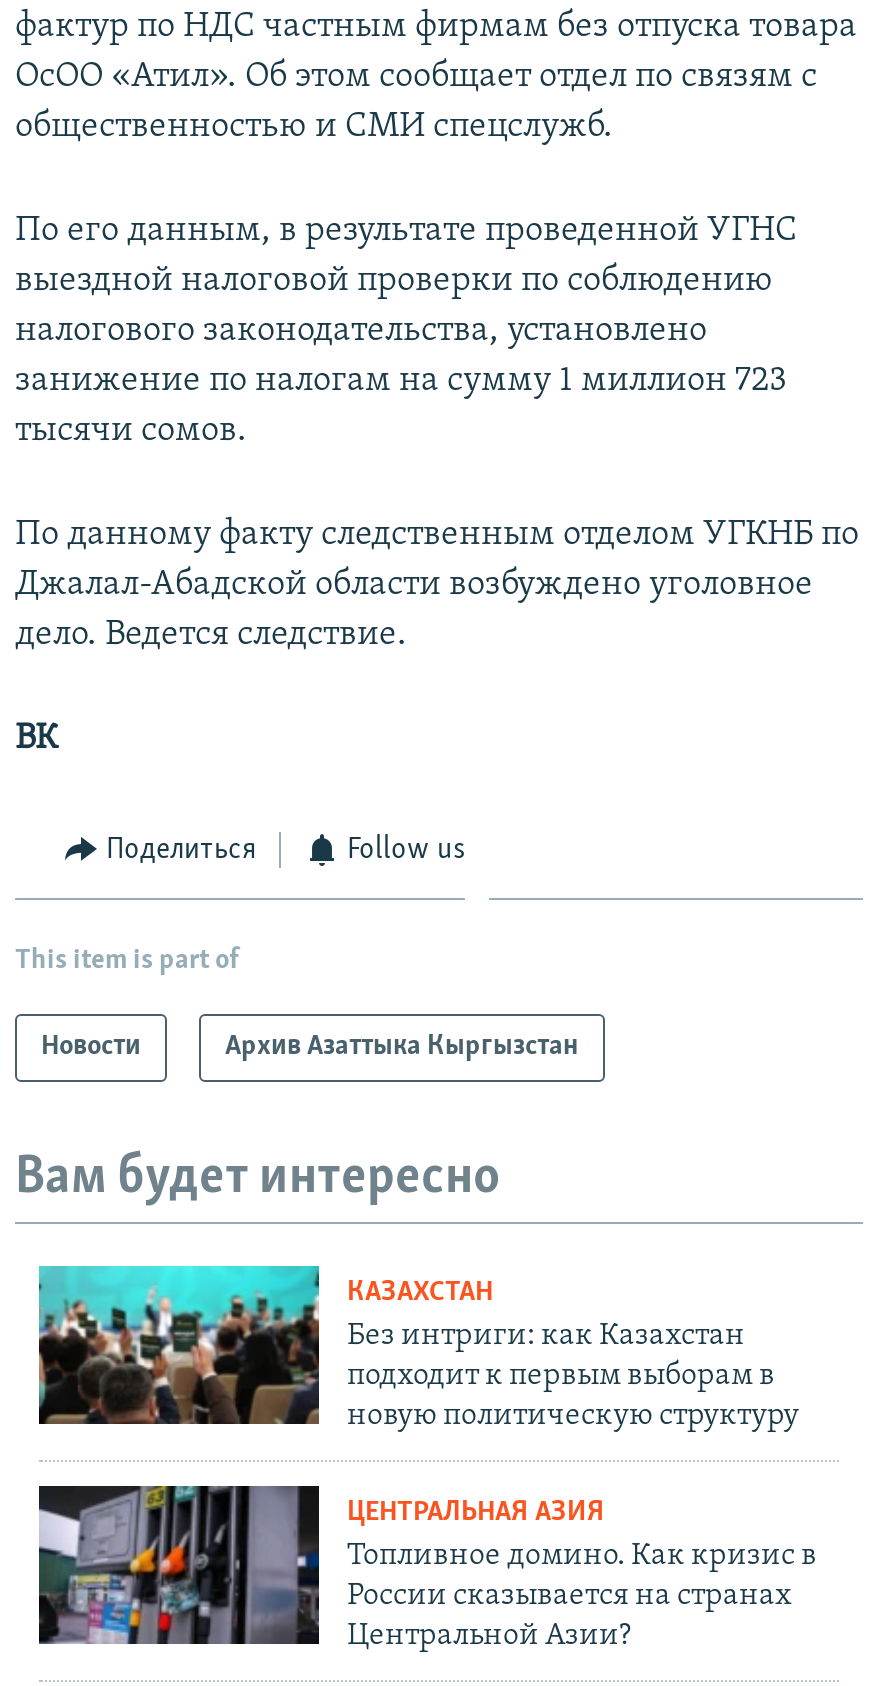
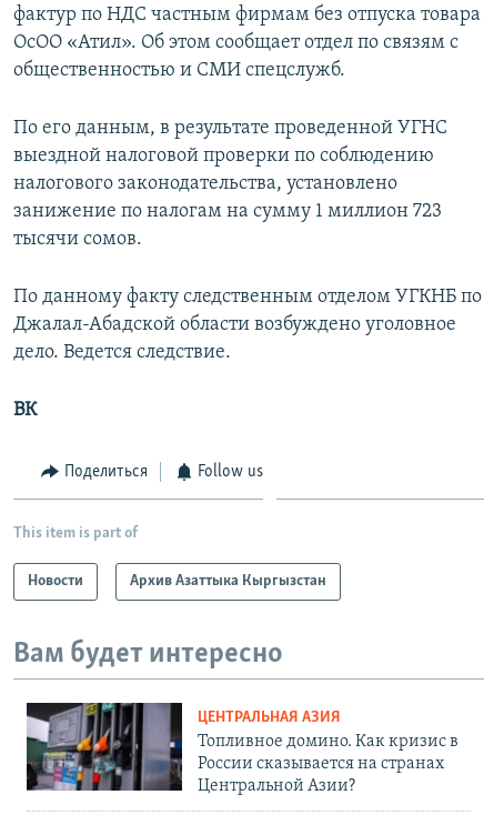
- [image]
- КАЗАХСТАН
- Без интриги: как Казахстан
- подходит к первым выборам в
- новую политическую структуру
